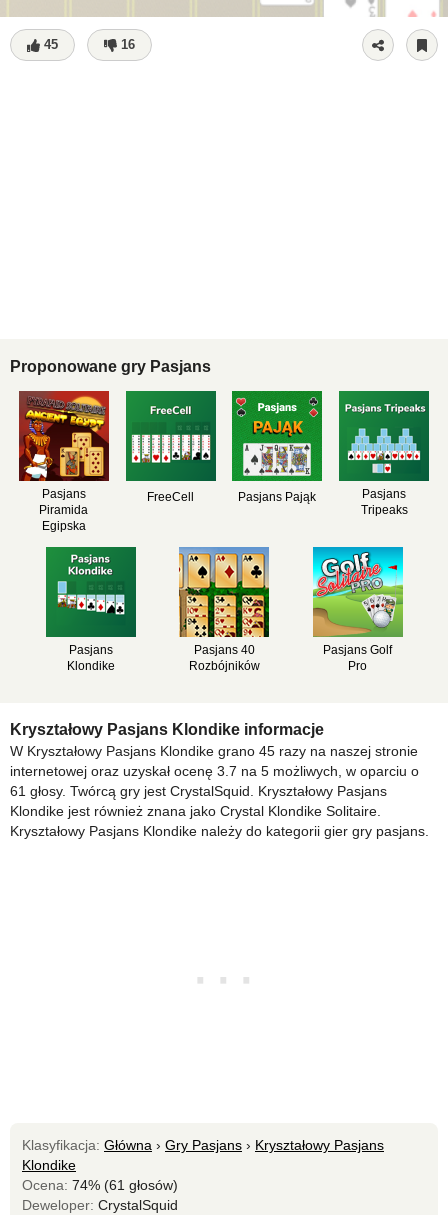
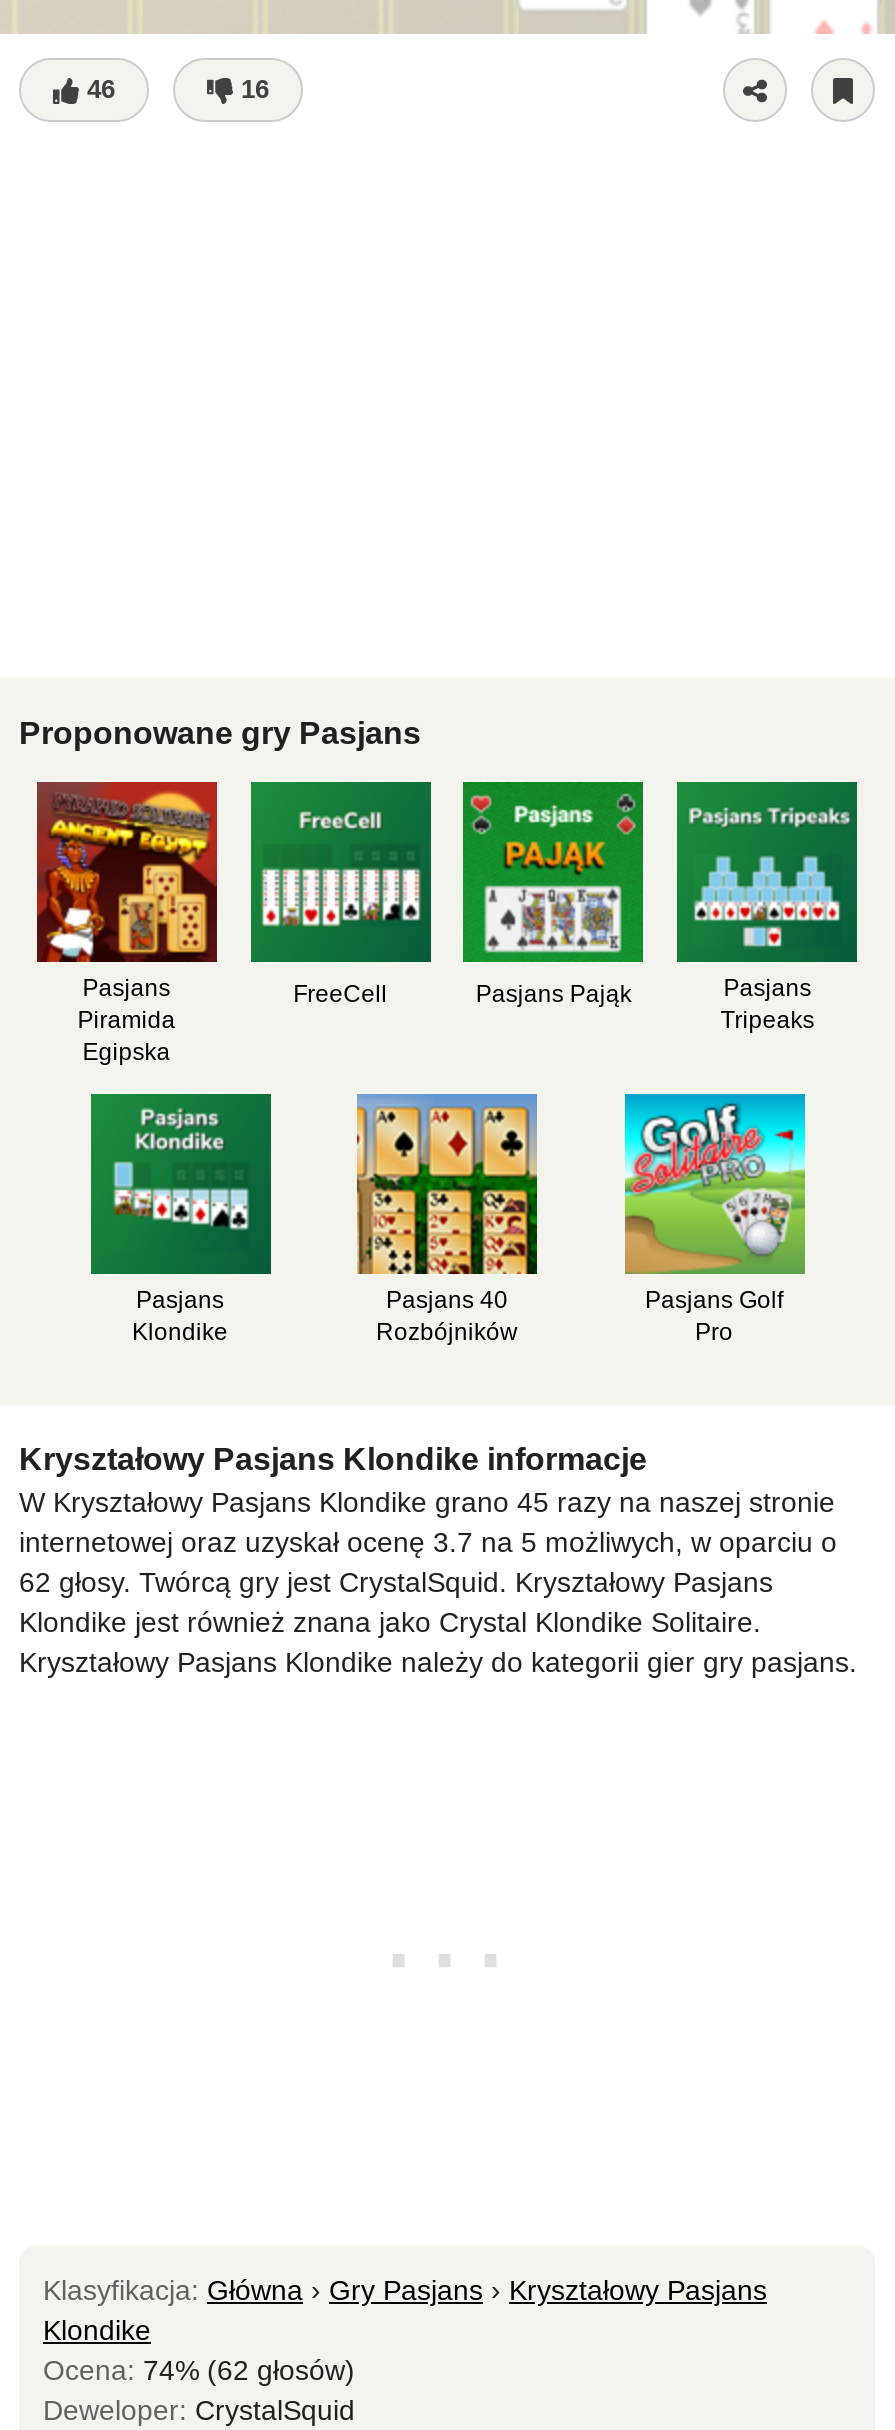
- 45
+ 46

- 61 głosy. Twórcą gry jest CrystalSquid. Kryształowy Pasjans
+ 62 głosy. Twórcą gry jest CrystalSquid. Kryształowy Pasjans

- Ocena: 74% (61 głosów)
+ Ocena: 74% (62 głosów)
